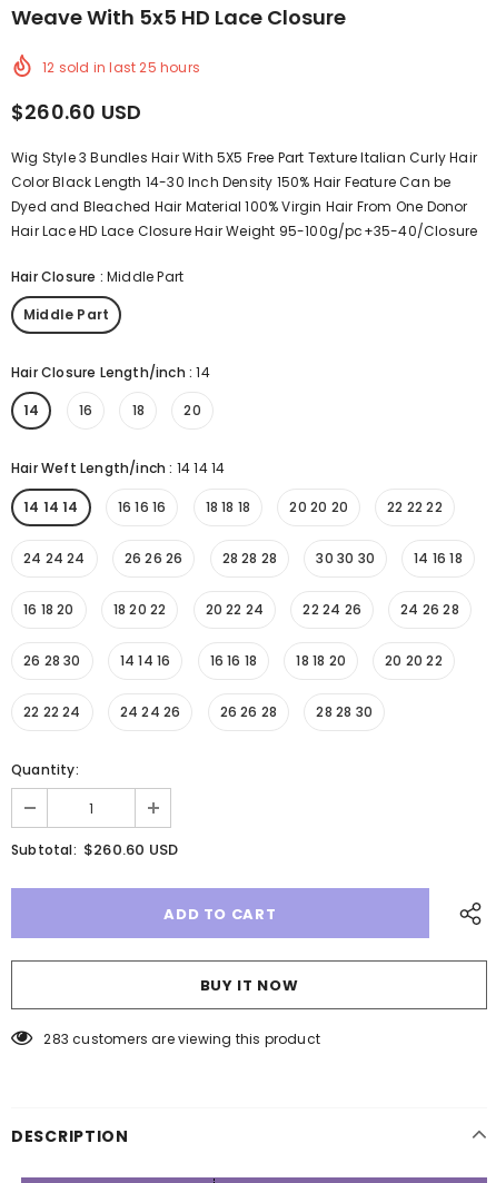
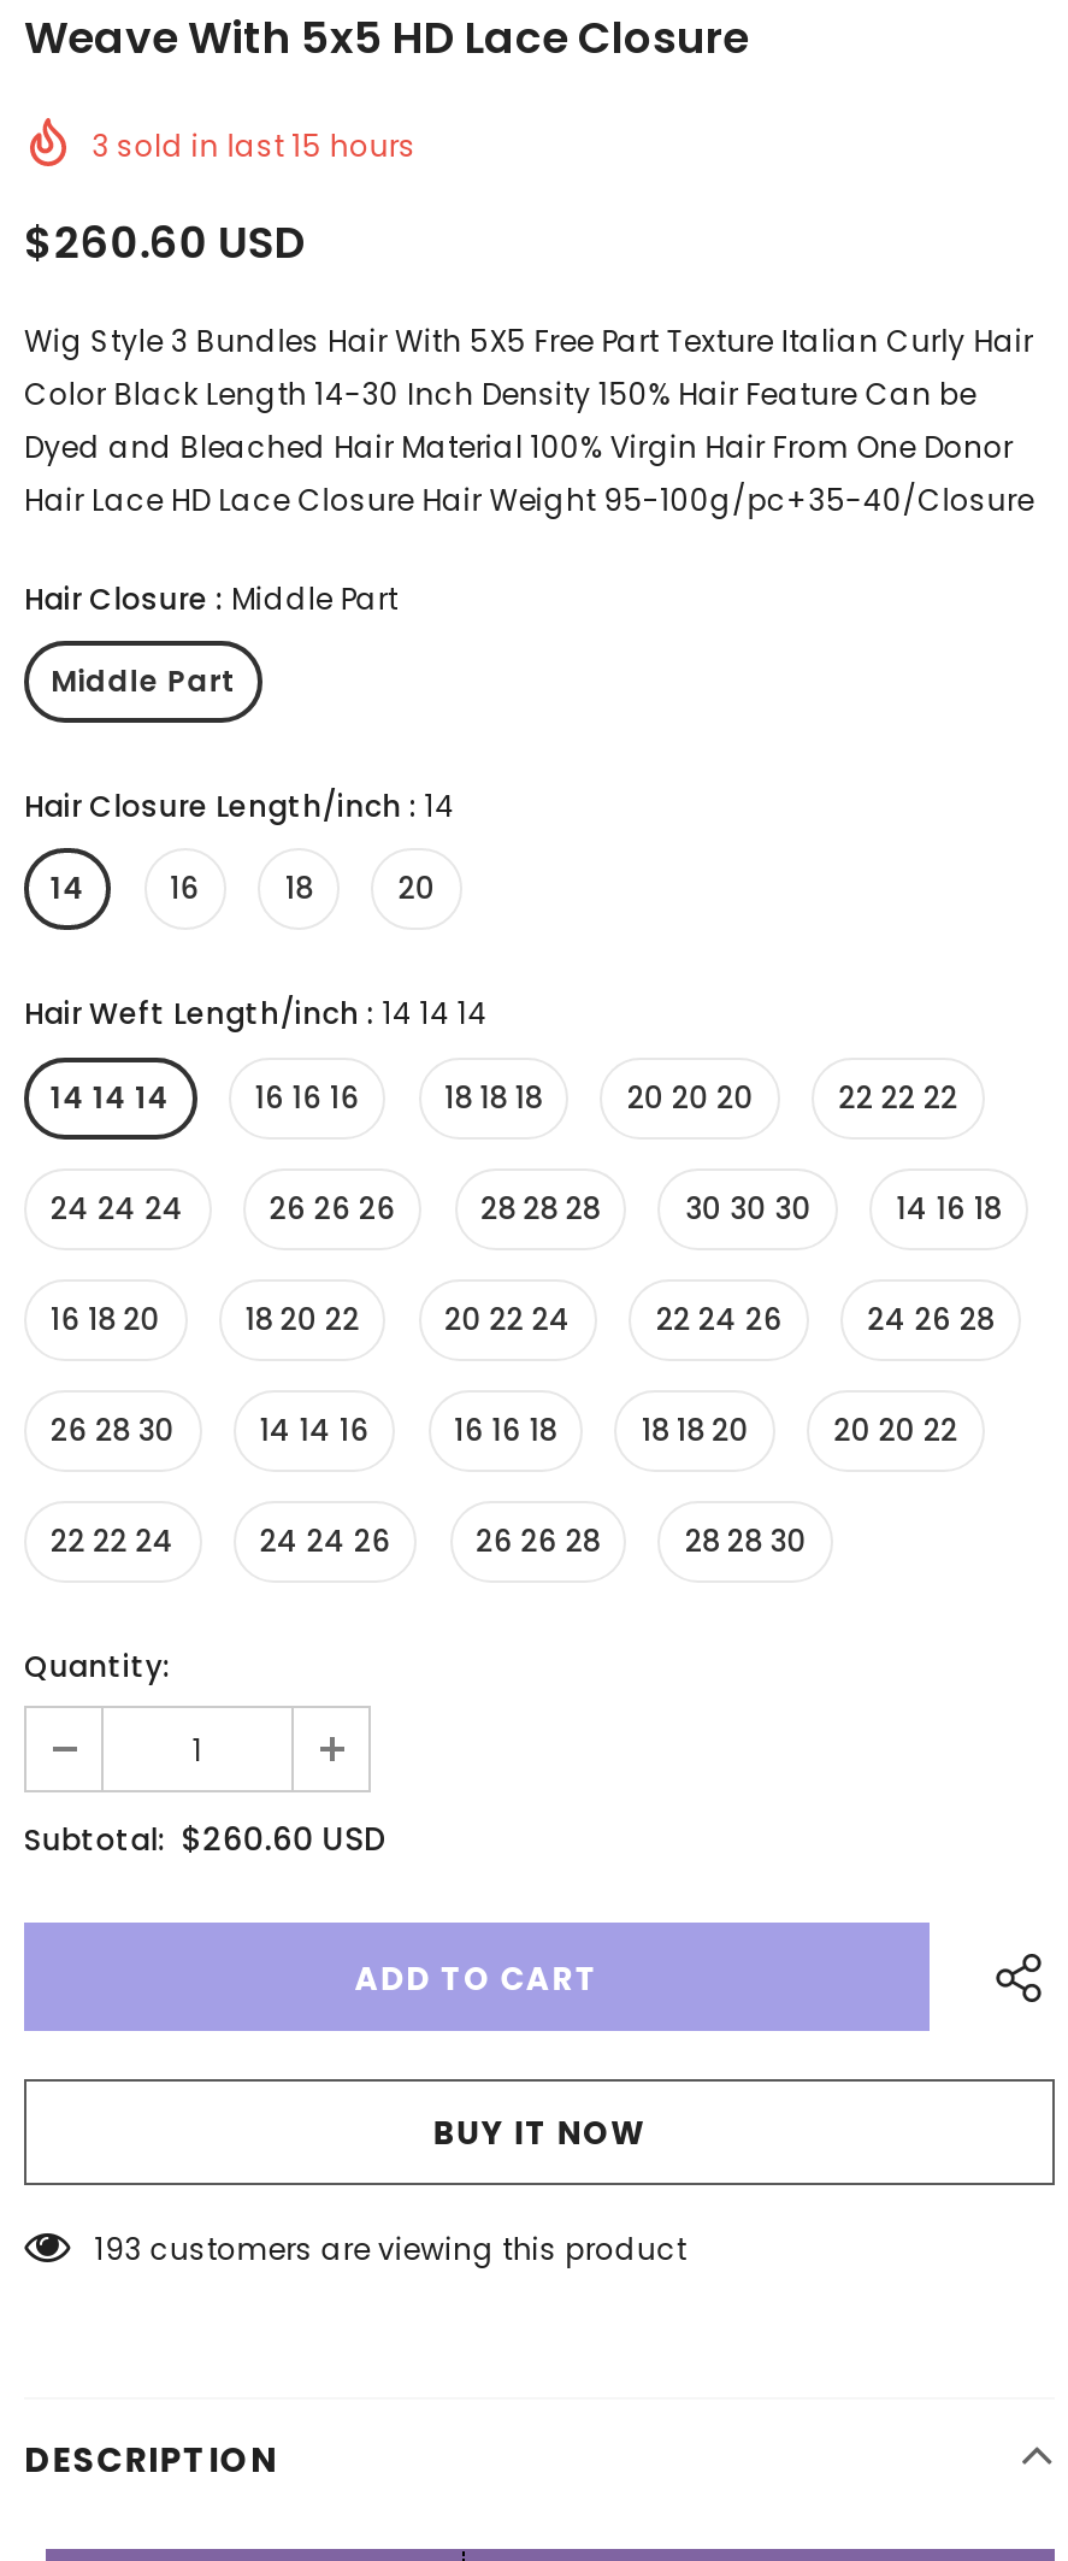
- 12 sold in last 25 hours
+ 3 sold in last 15 hours

- 283 customers are viewing this product
+ 193 customers are viewing this product
